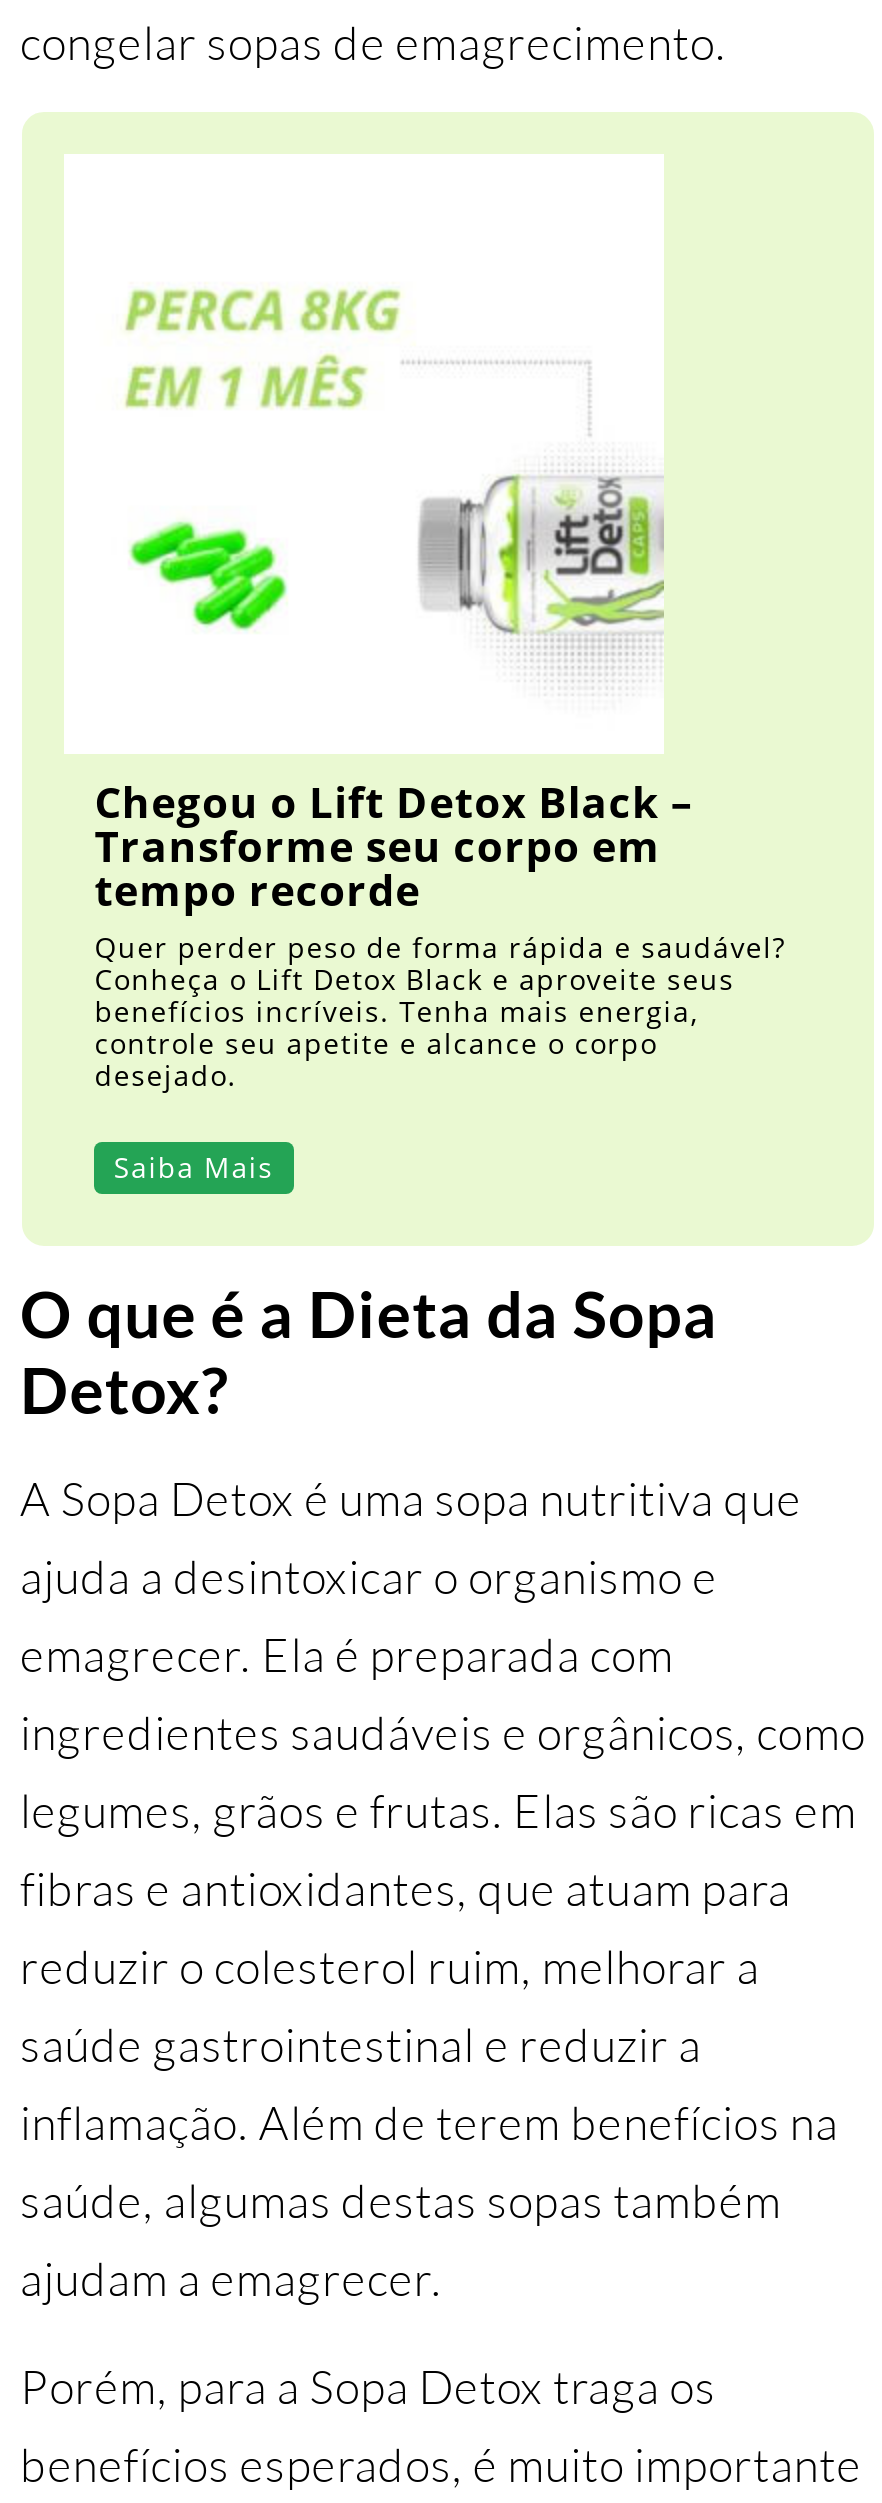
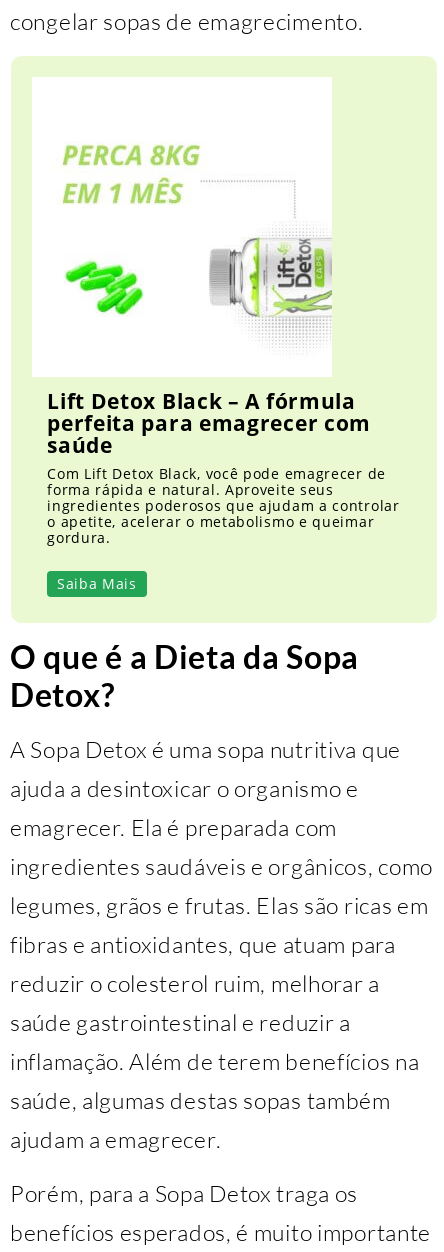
- Chegou o Lift Detox Black –
- Transforme seu corpo em
- tempo recorde
- Quer perder peso de forma rápida e saudável?
- Conheça o Lift Detox Black e aproveite seus
- benefícios incríveis. Tenha mais energia,
- controle seu apetite e alcance o corpo
- desejado.
+ Lift Detox Black – A fórmula
+ perfeita para emagrecer com
+ saúde
+ Com Lift Detox Black, você pode emagrecer de
+ forma rápida e natural. Aproveite seus
+ ingredientes poderosos que ajudam a controlar
+ o apetite, acelerar o metabolismo e queimar
+ gordura.
